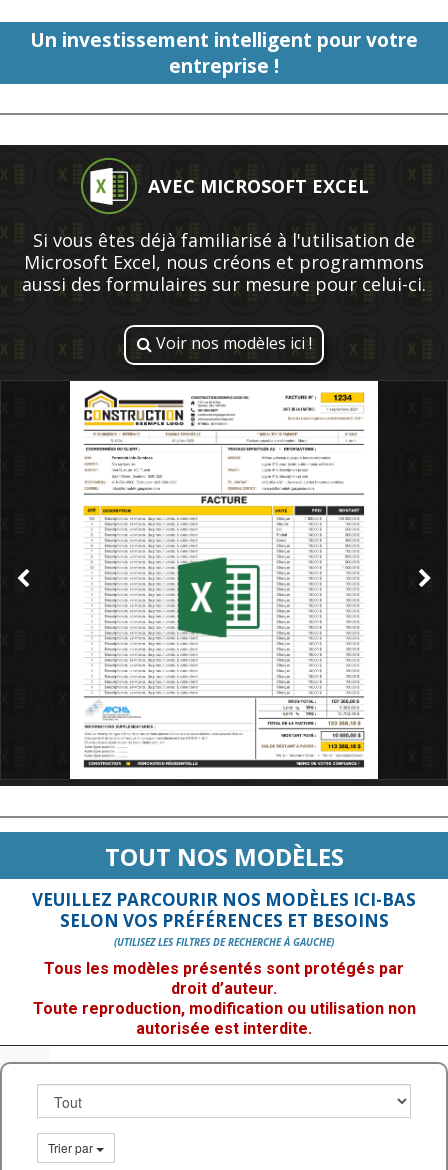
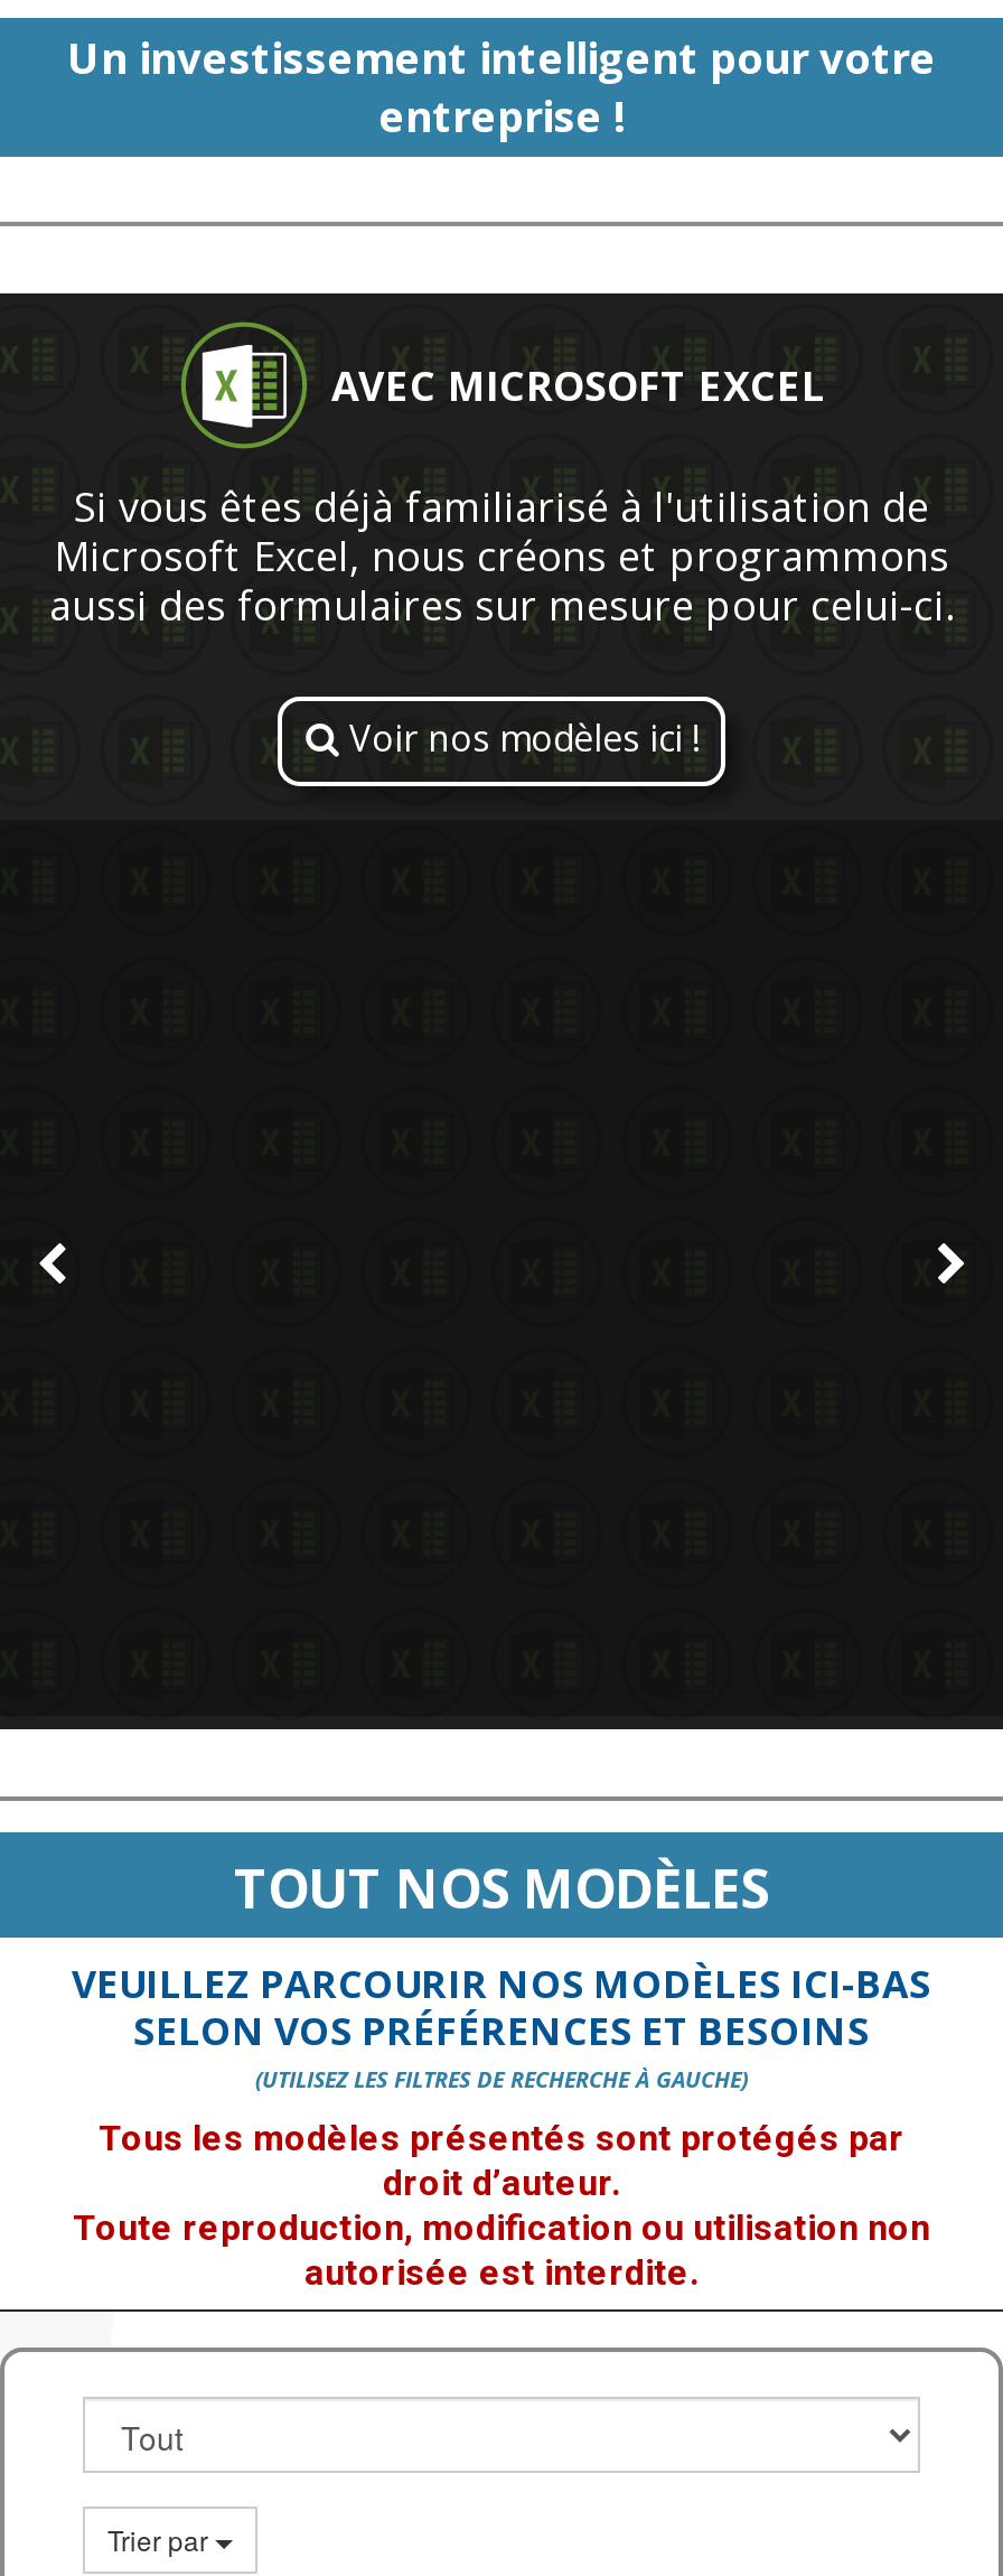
- [image]
